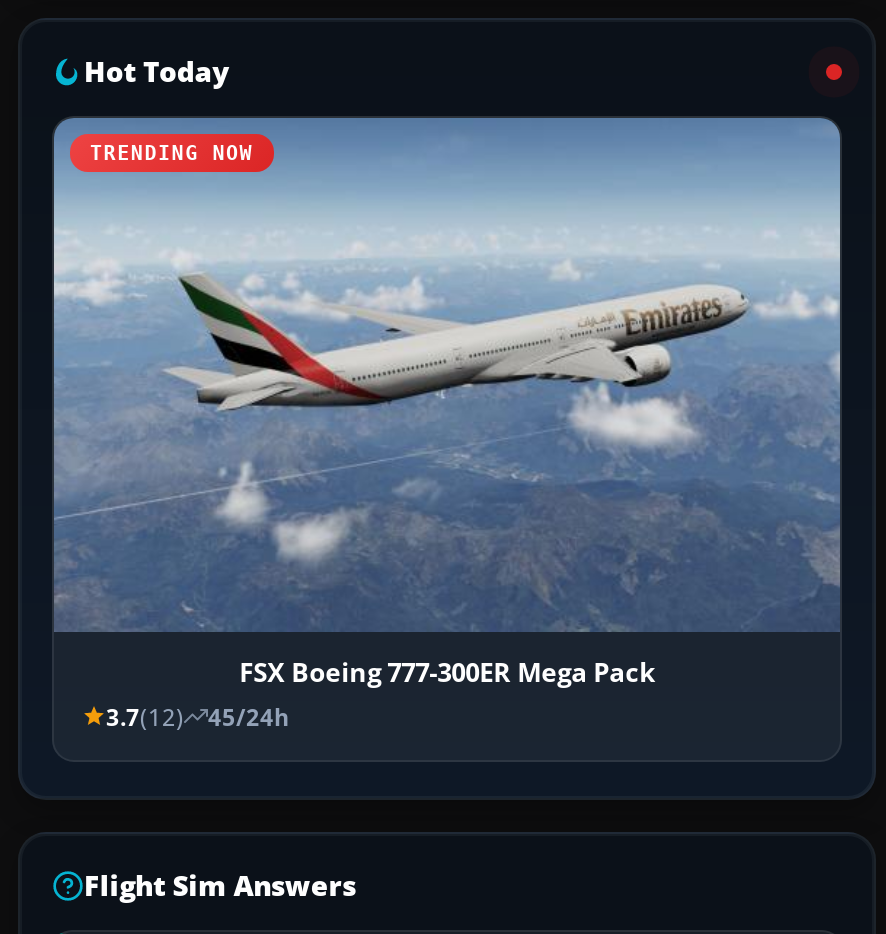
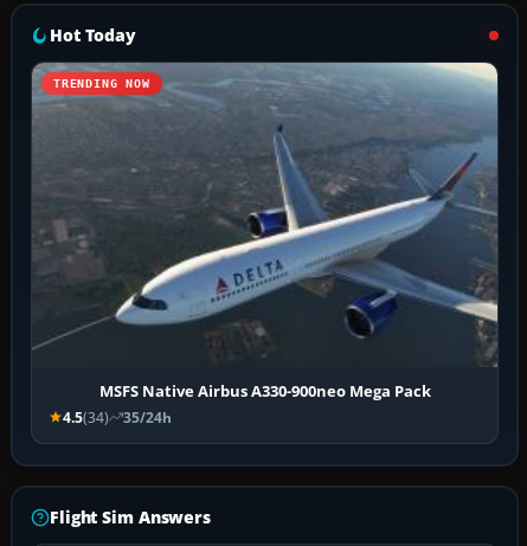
- [image]
- FSX Boeing 777-300ER Mega Pack
- 3.7(12)
- 45/24h
+ [image]
+ MSFS Native Airbus A330-900neo Mega Pack
+ 4.5(34)
+ 35/24h
